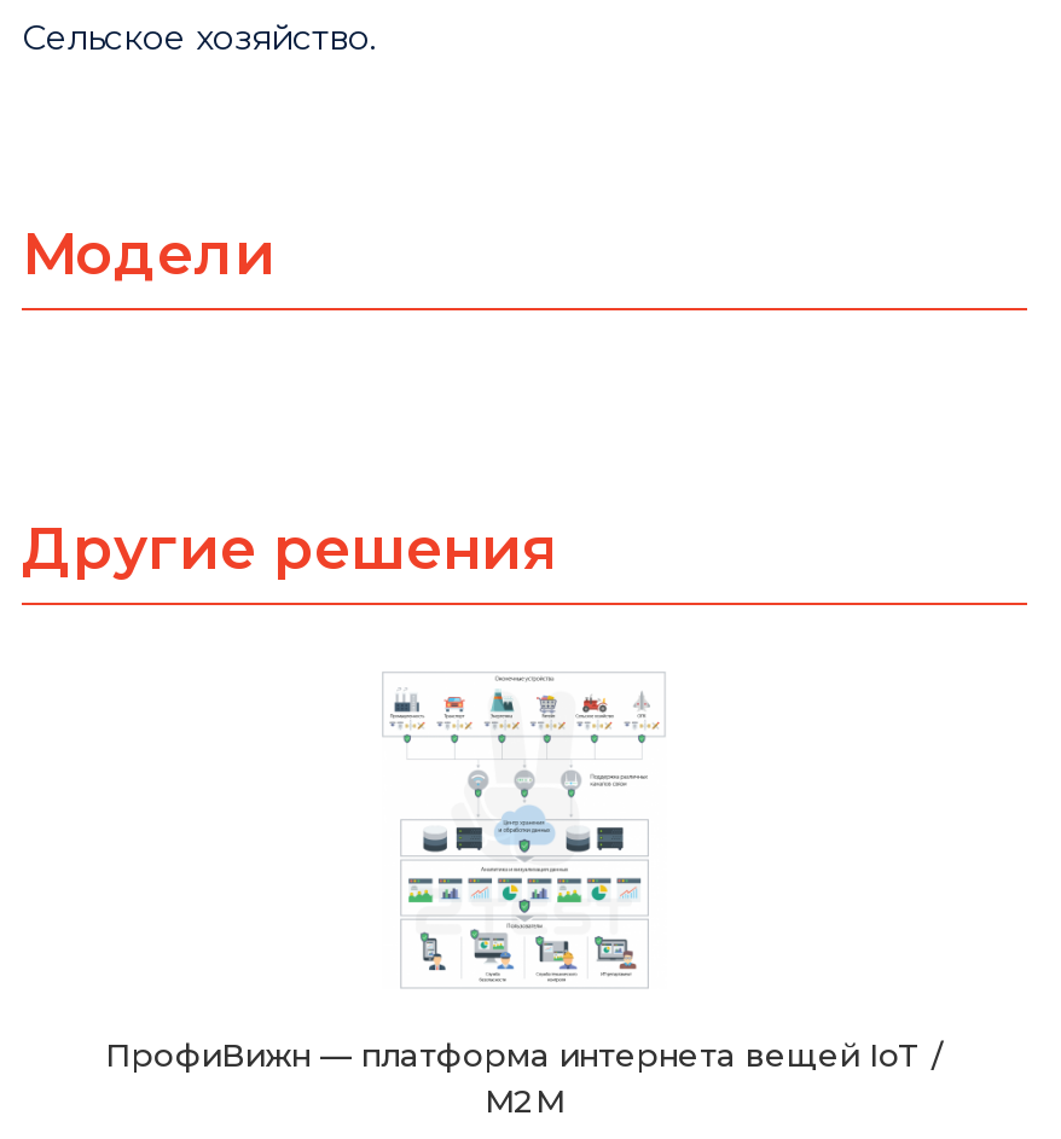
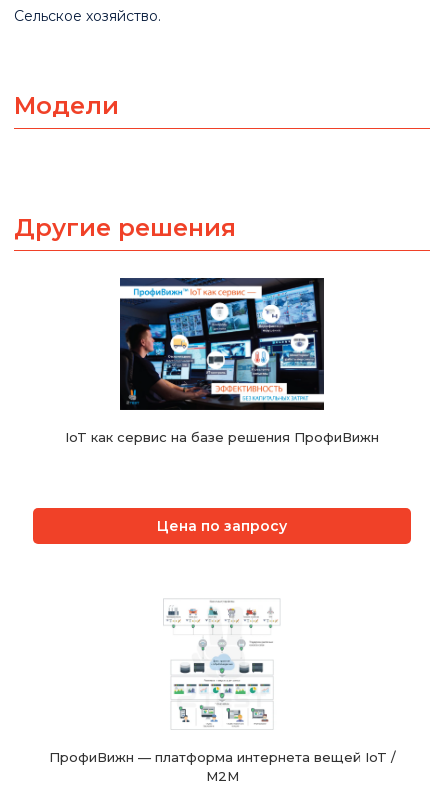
+ [image]
+ IoT как сервис на базе решения ПрофиВижн

+ Цена по запросу
